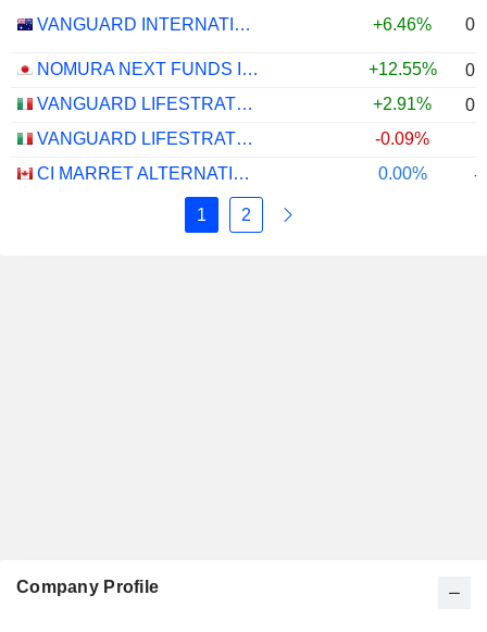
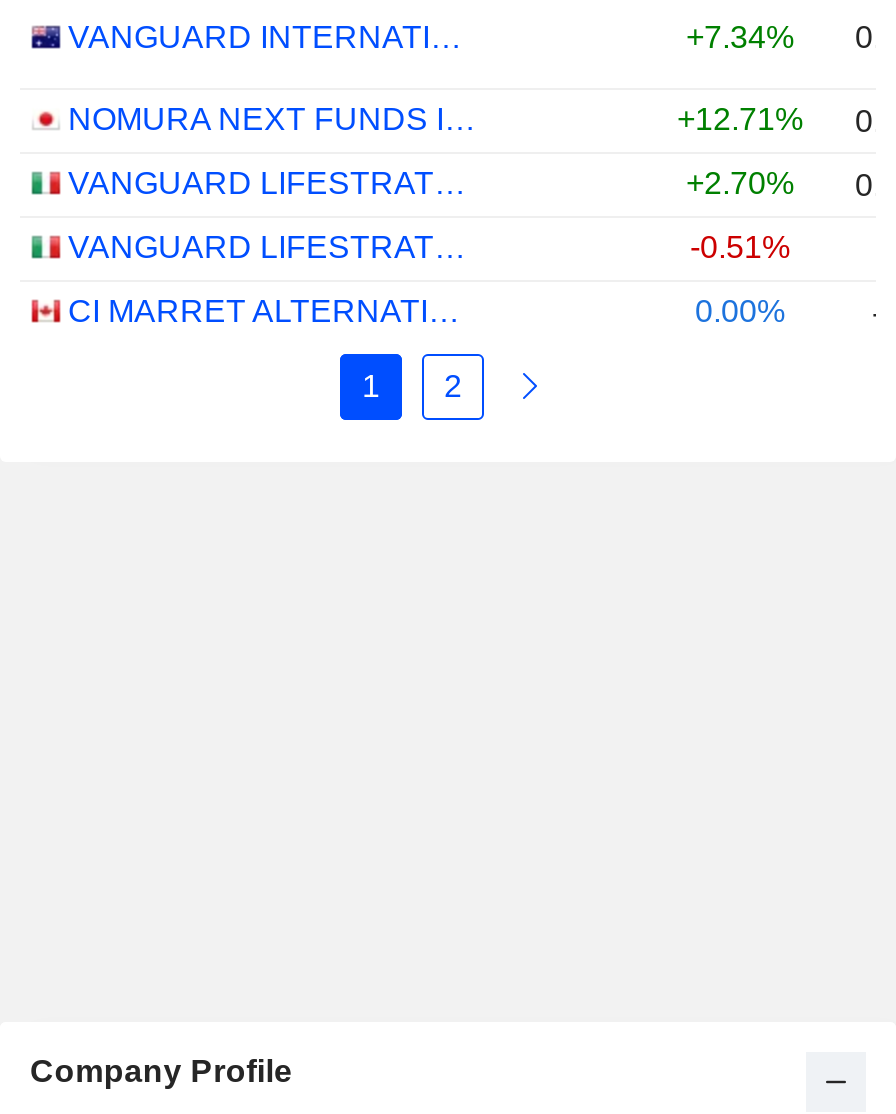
- +6.46%
+ +7.34%

- +12.55%
+ +12.71%

- +2.91%
+ +2.70%

- -0.09%
+ -0.51%
